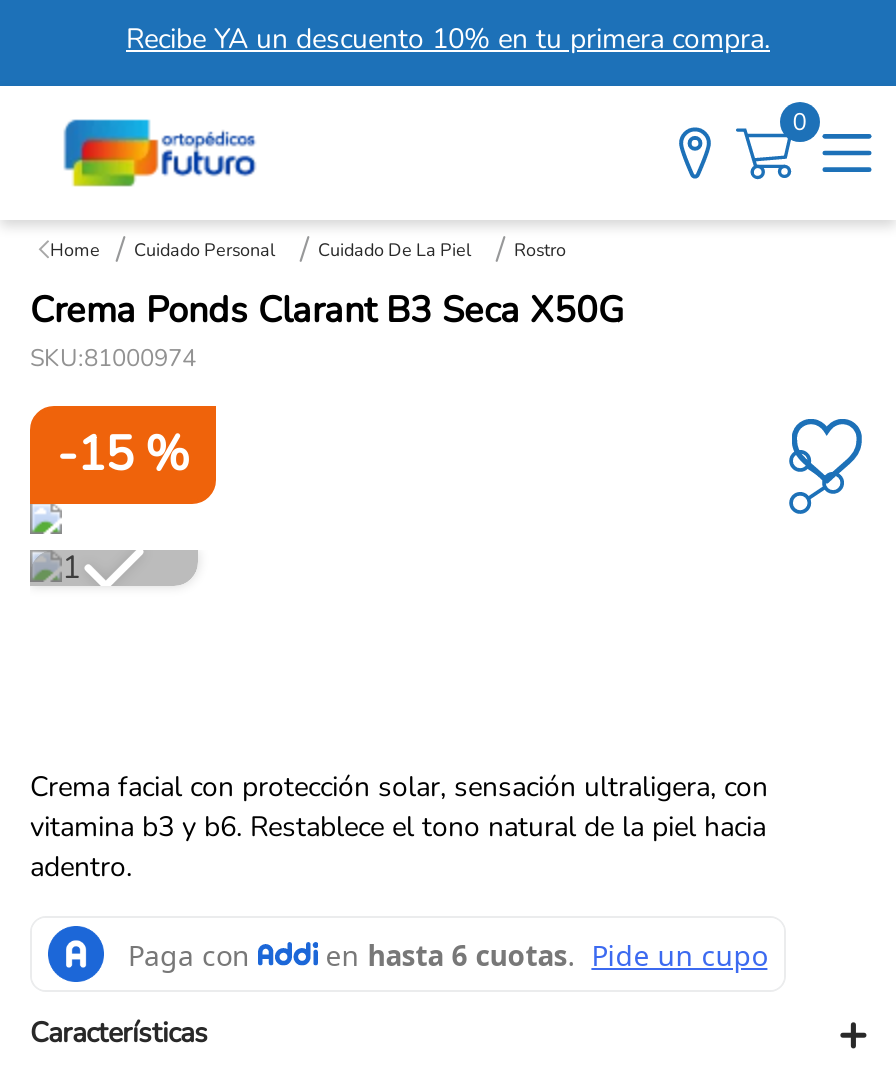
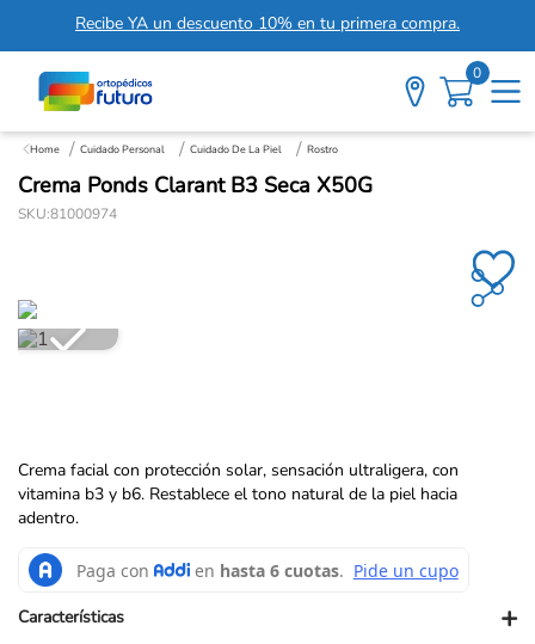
- -15 %
